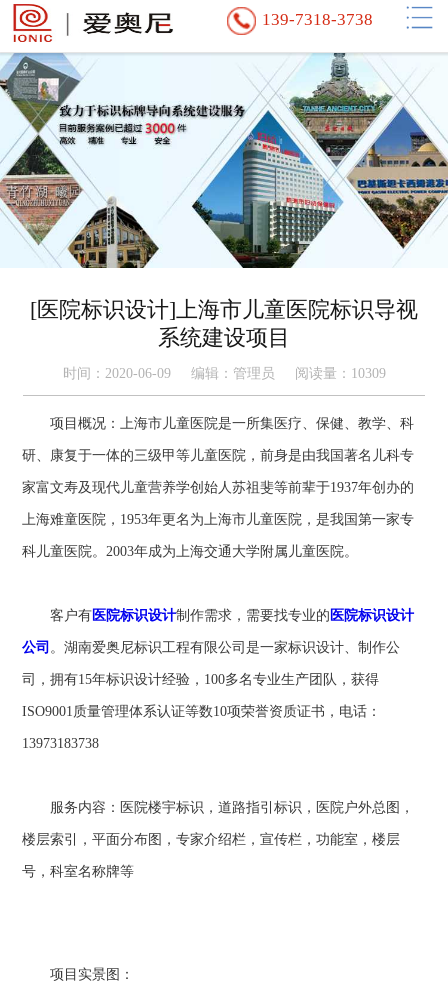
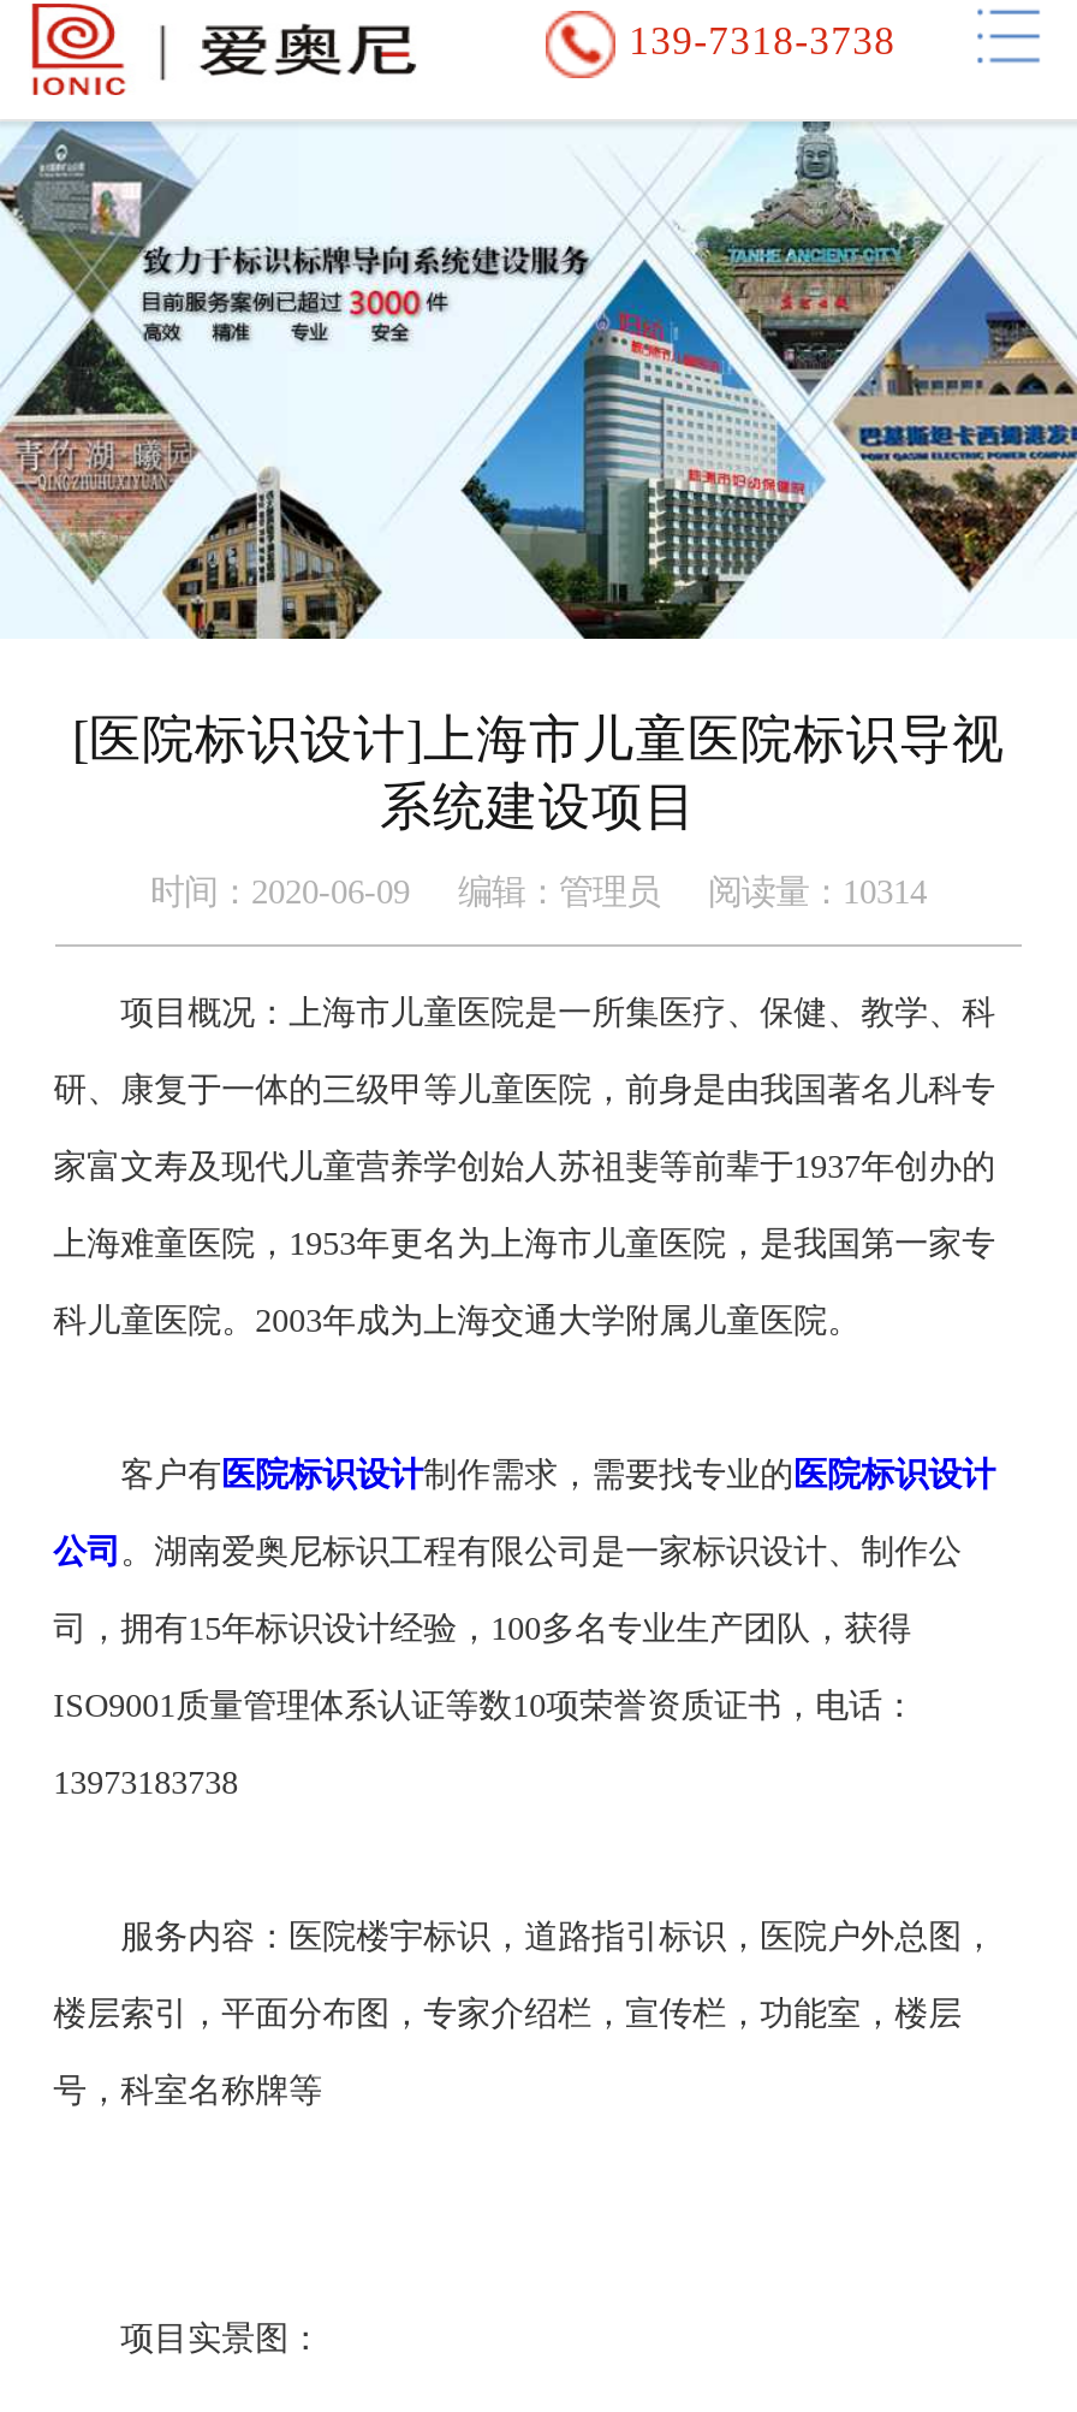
- 时间：2020-06-09 编辑：管理员 阅读量：10309
+ 时间：2020-06-09 编辑：管理员 阅读量：10314
